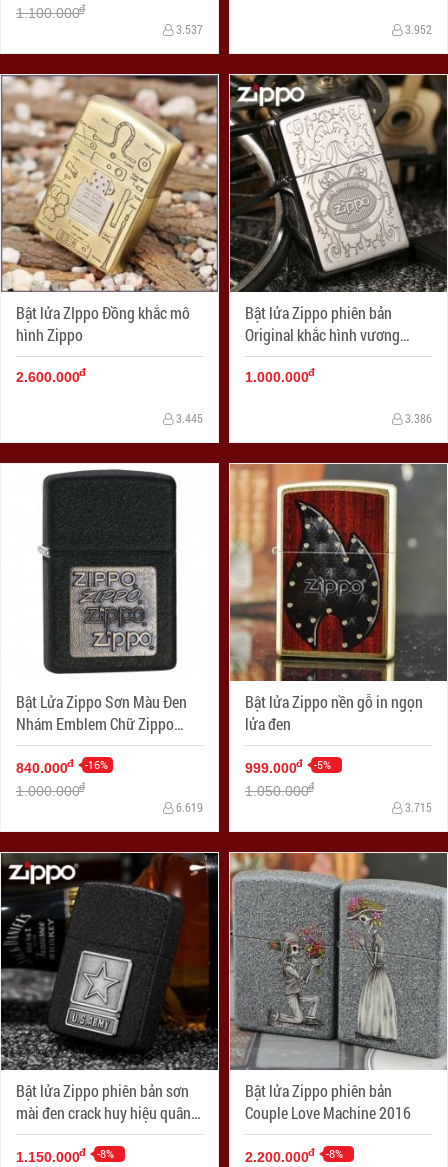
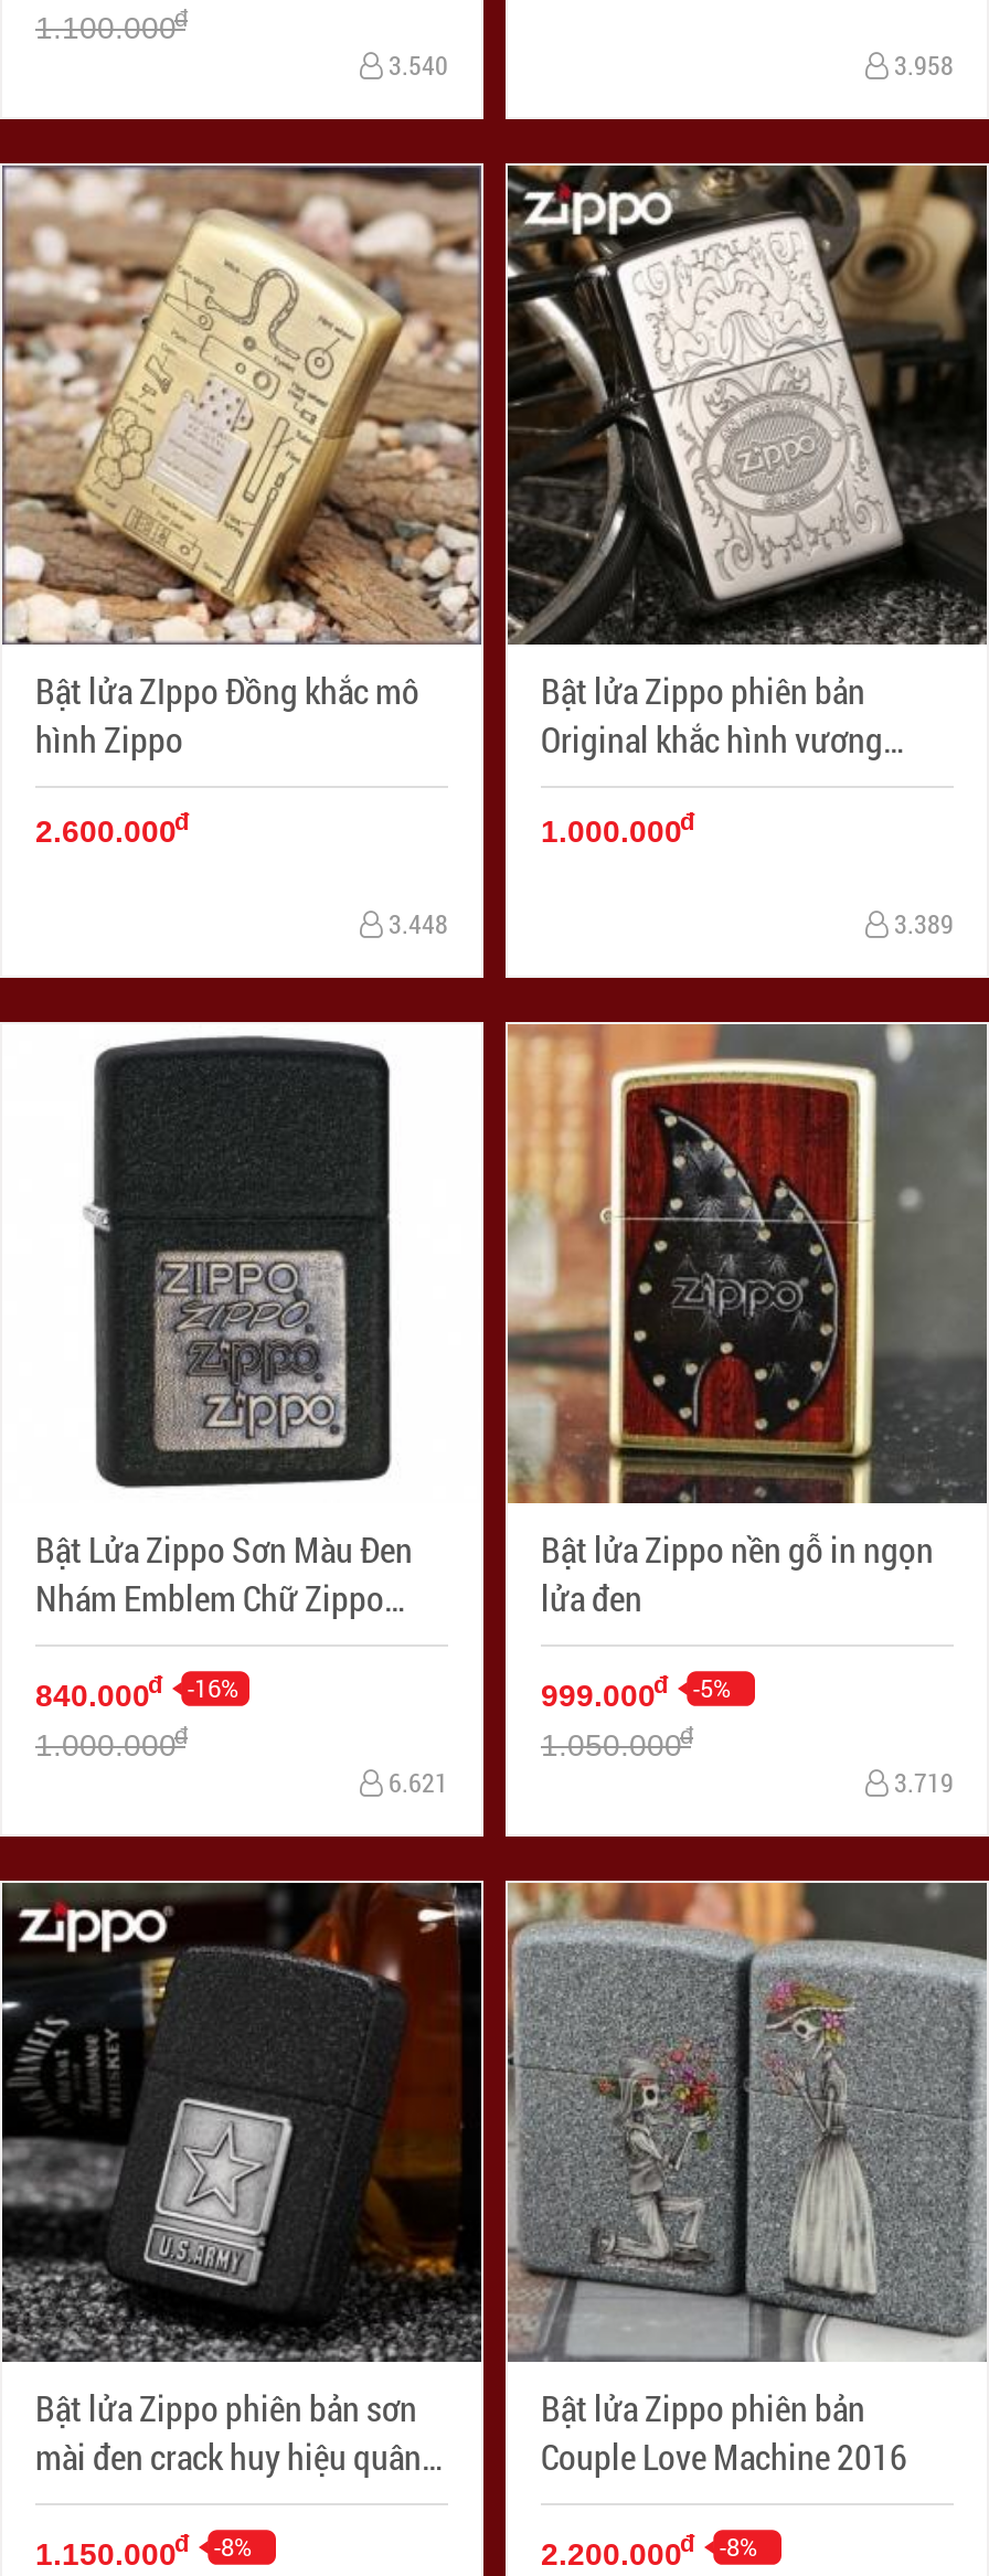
- 3.537
+ 3.540

- 3.952
+ 3.958

- 3.445
+ 3.448

- 3.386
+ 3.389

- 6.619
+ 6.621

- 3.715
+ 3.719
